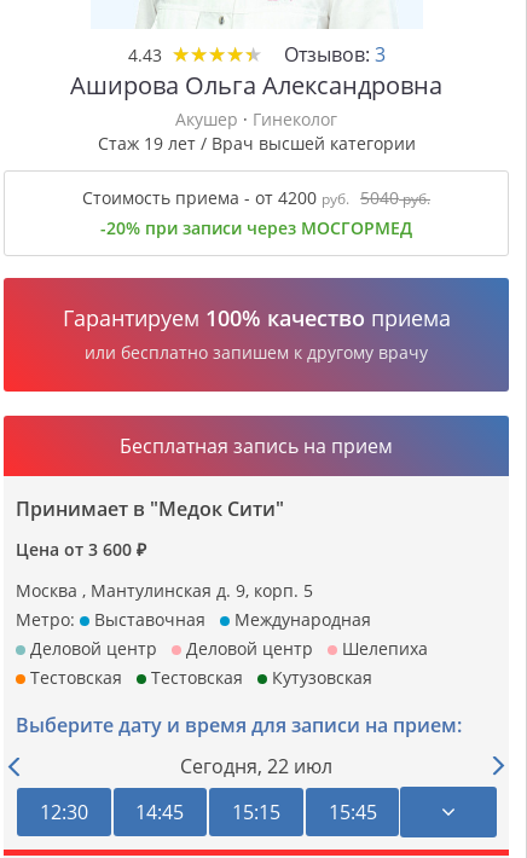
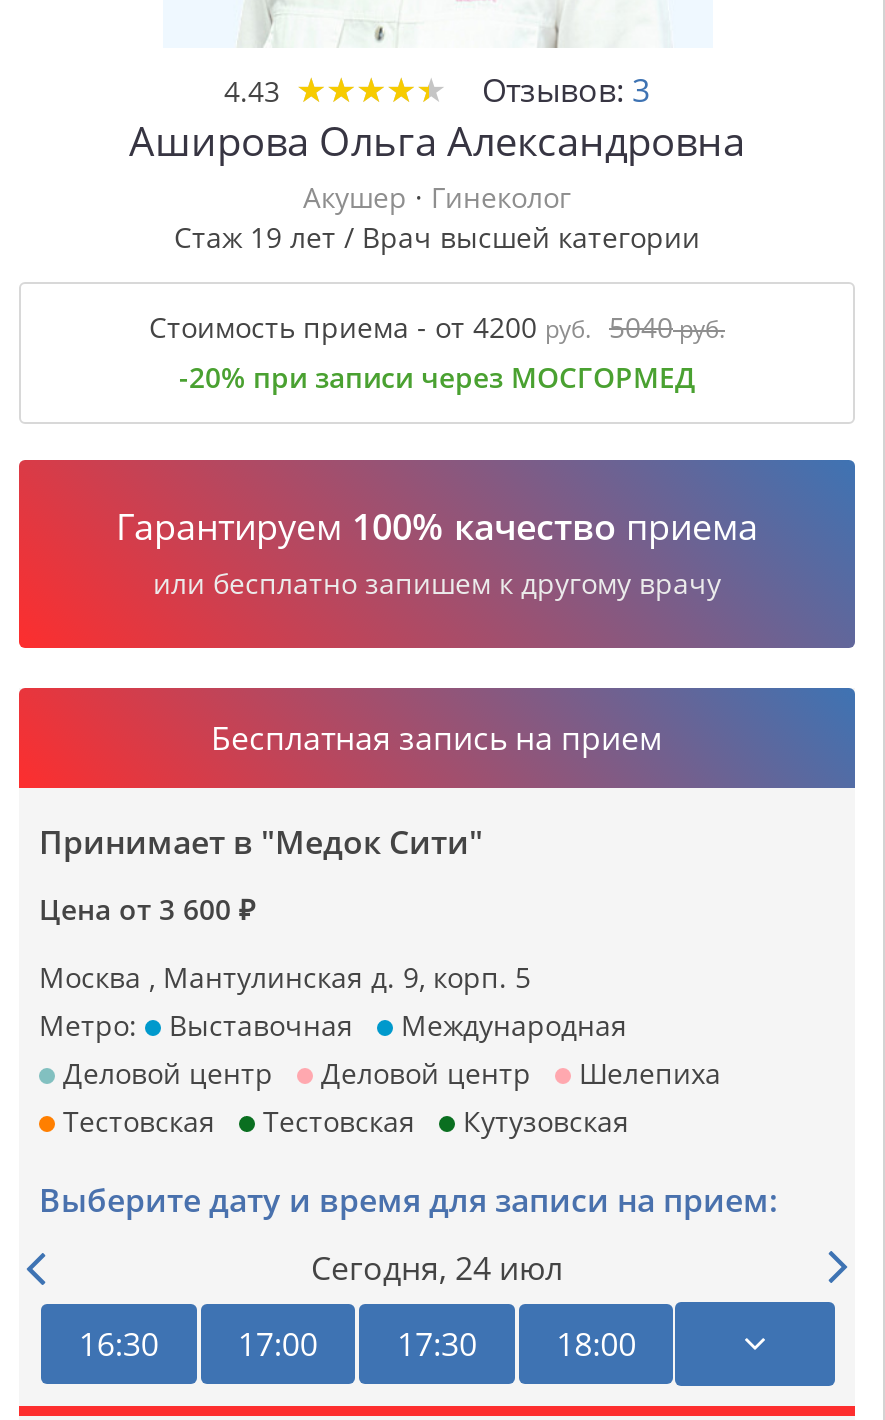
- Сегодня, 22 июл
+ Сегодня, 24 июл

- 12:30
+ 16:30

- 14:45
+ 17:00

- 15:15
+ 17:30

- 15:45
+ 18:00
